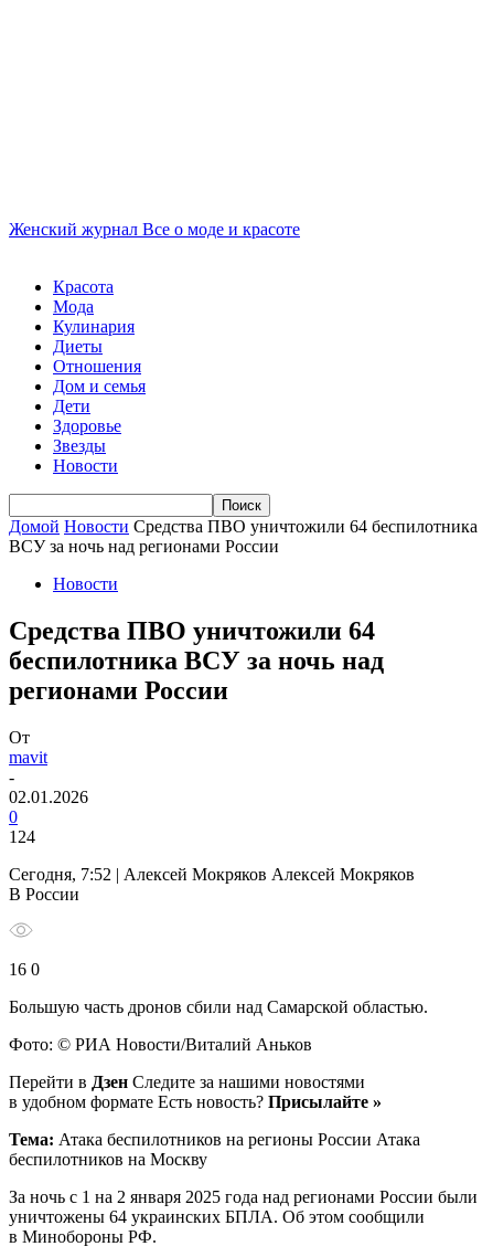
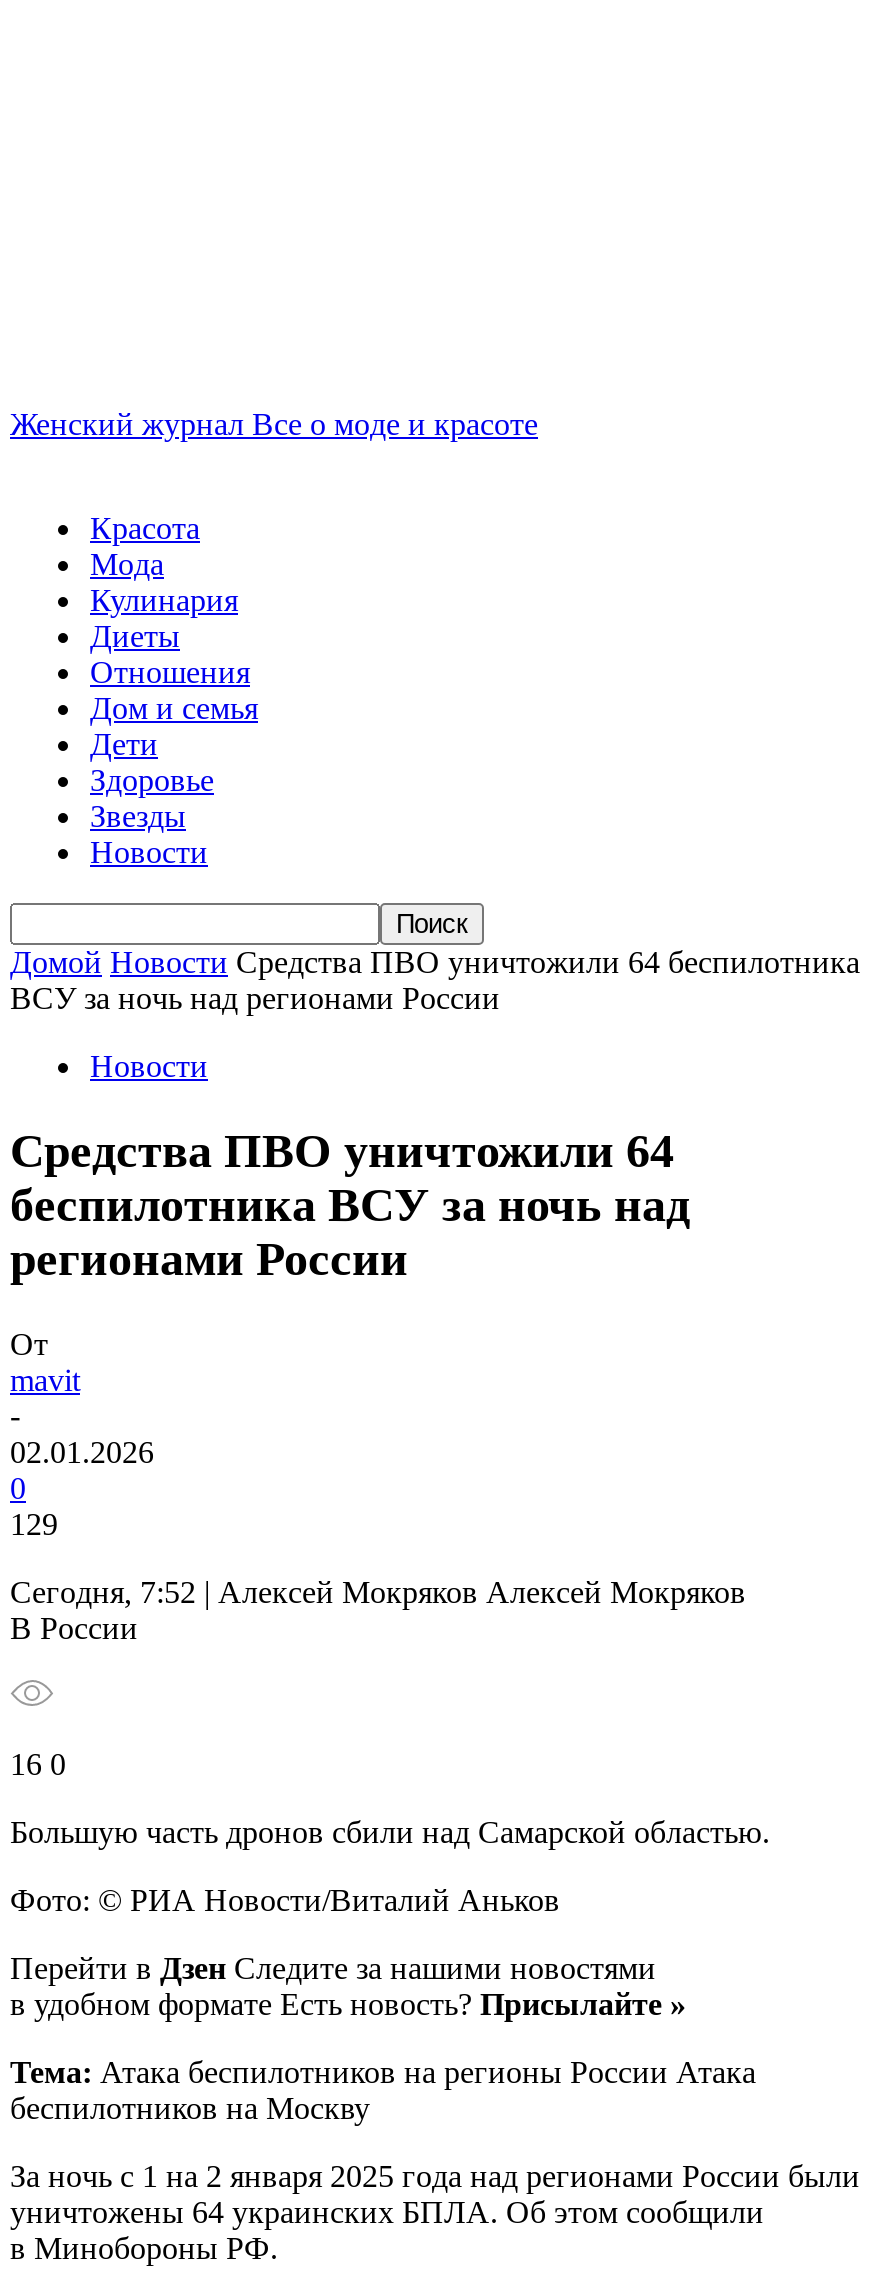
- 124
+ 129
